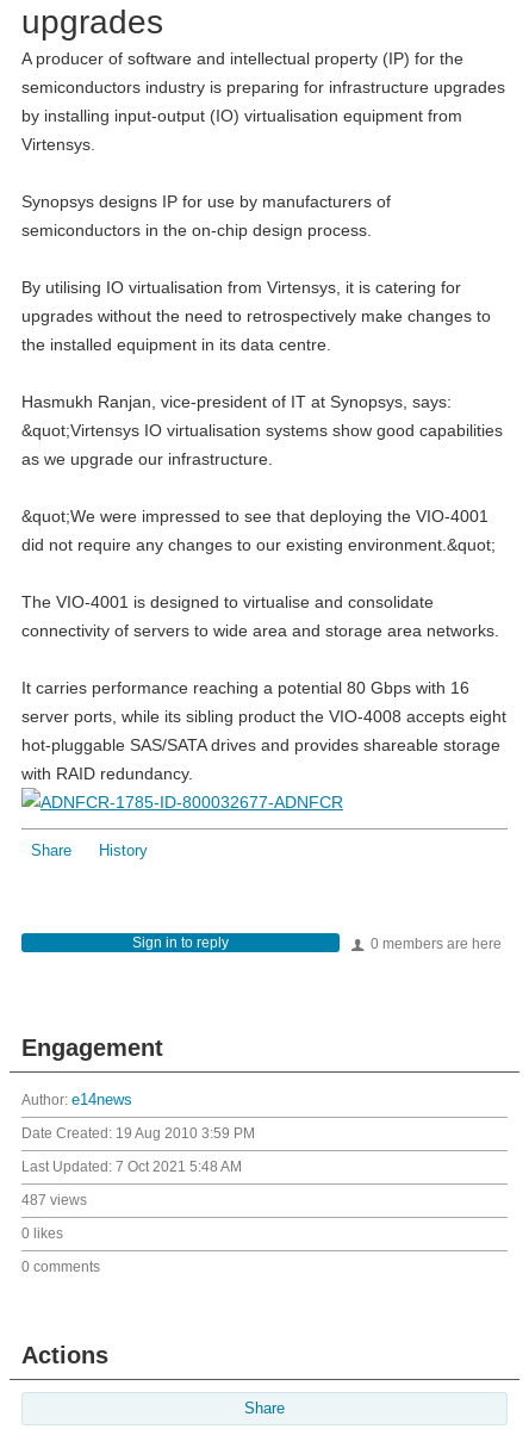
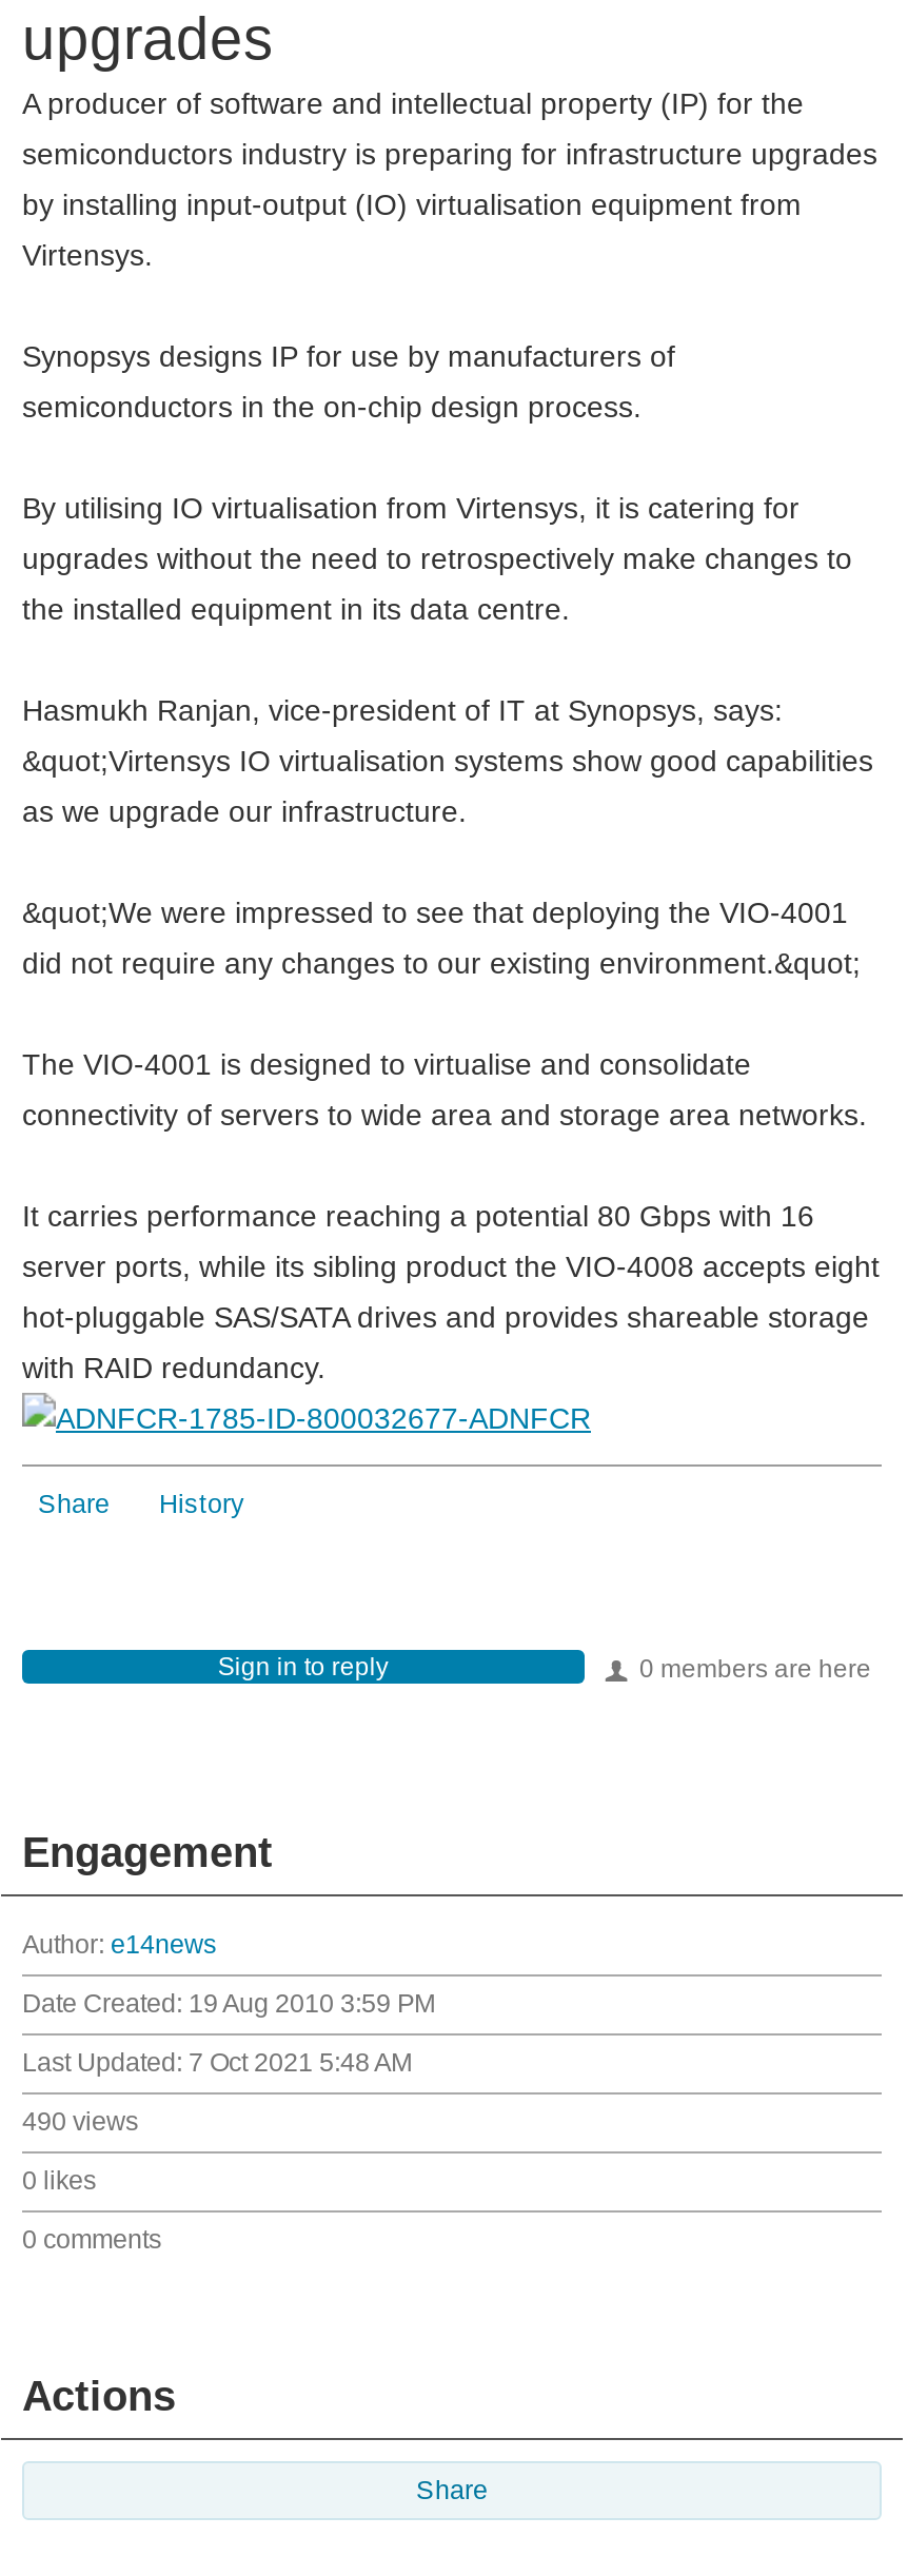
- 487 views
+ 490 views
